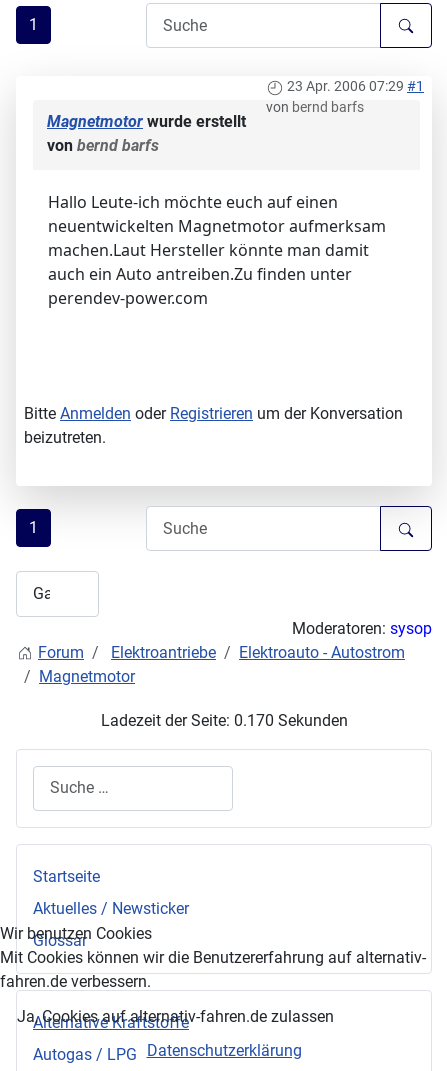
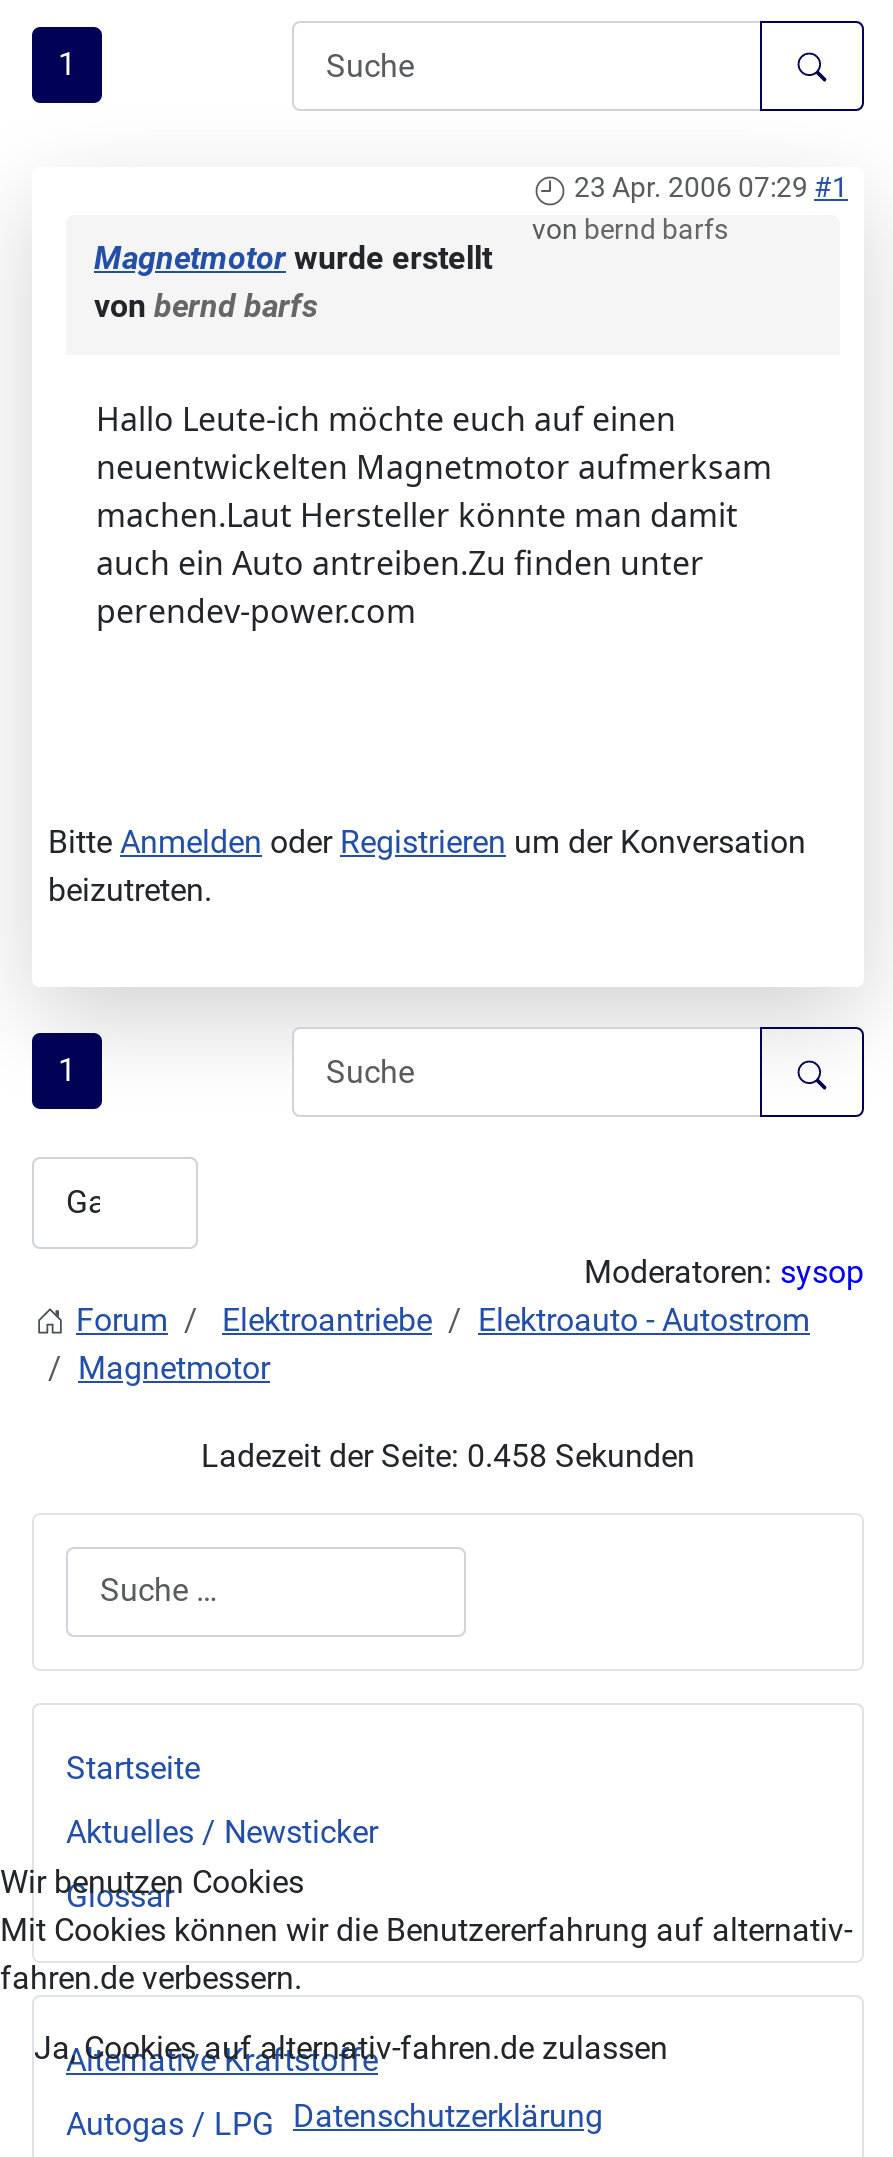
- Ladezeit der Seite: 0.170 Sekunden
+ Ladezeit der Seite: 0.458 Sekunden
